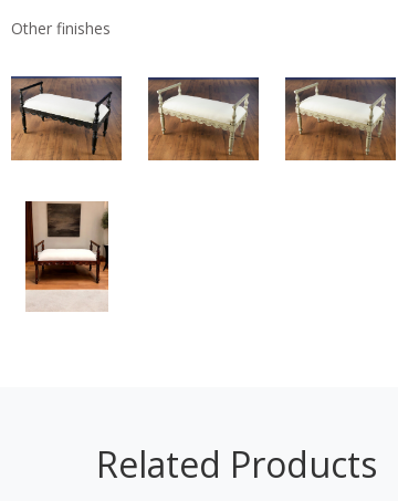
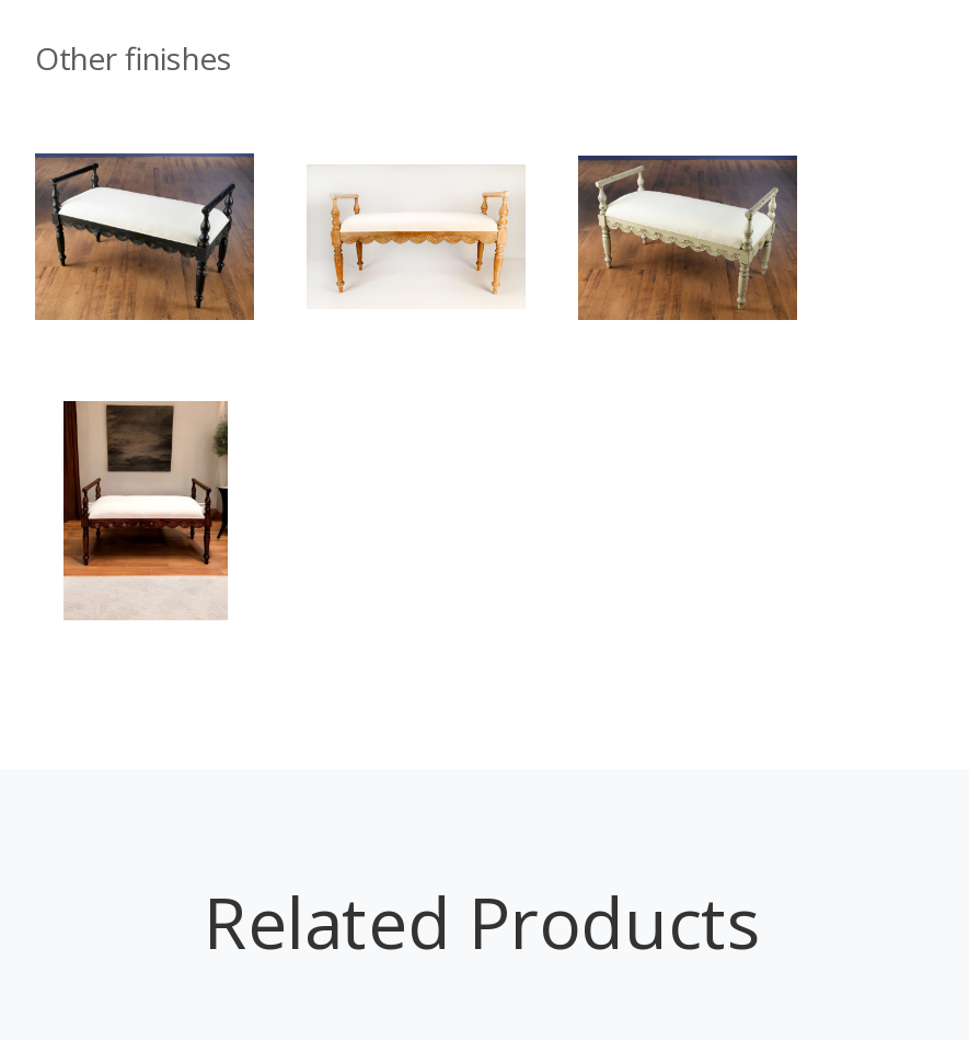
- [image]
+ [image]
